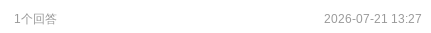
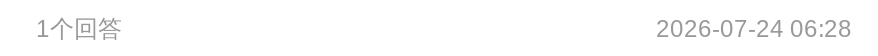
- 2026-07-21 13:27
+ 2026-07-24 06:28
